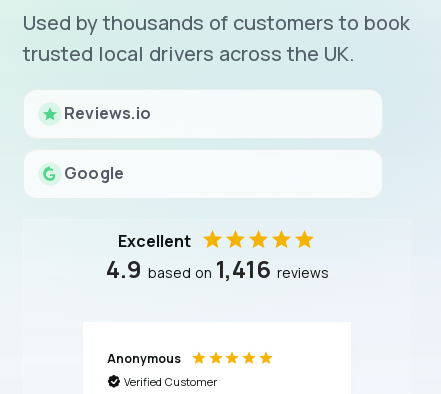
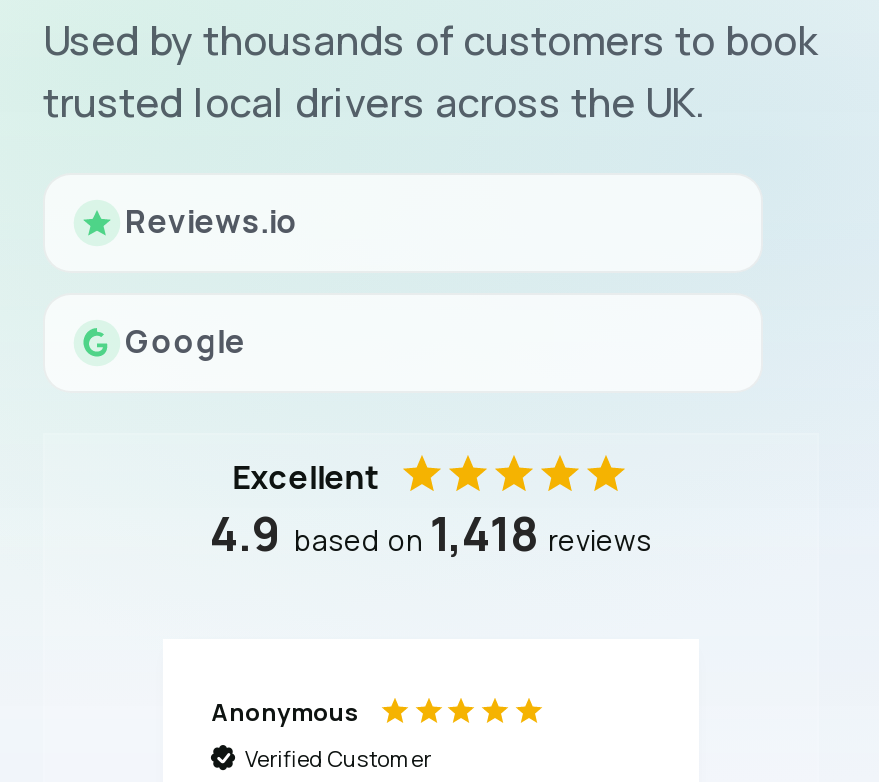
- 4.9 based on 1,416 reviews
+ 4.9 based on 1,418 reviews
